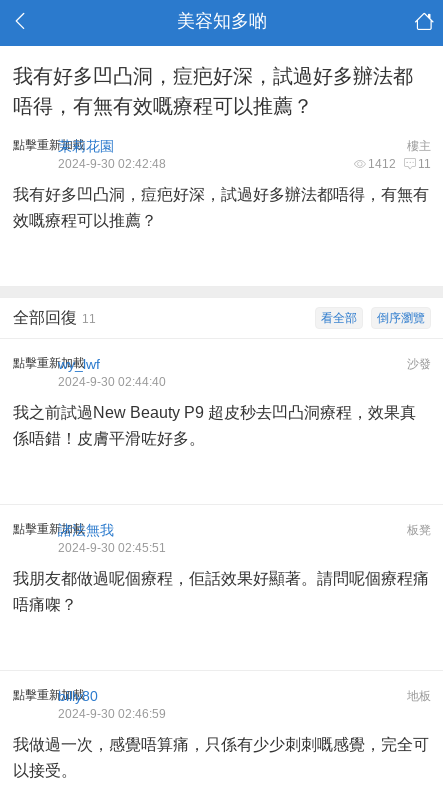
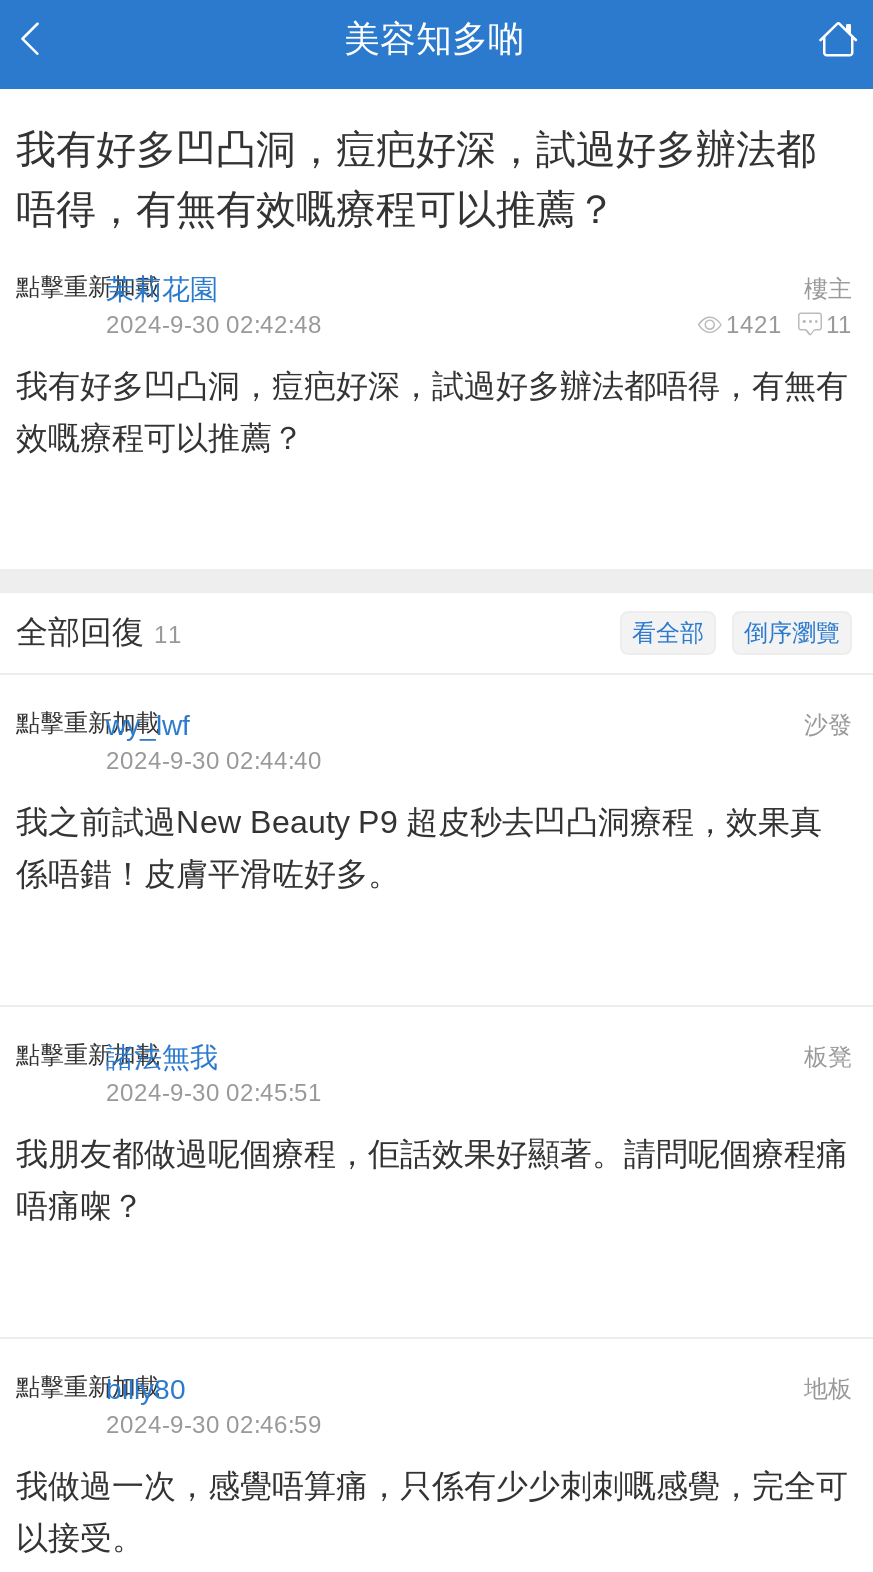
- 1412 11
+ 1421 11
